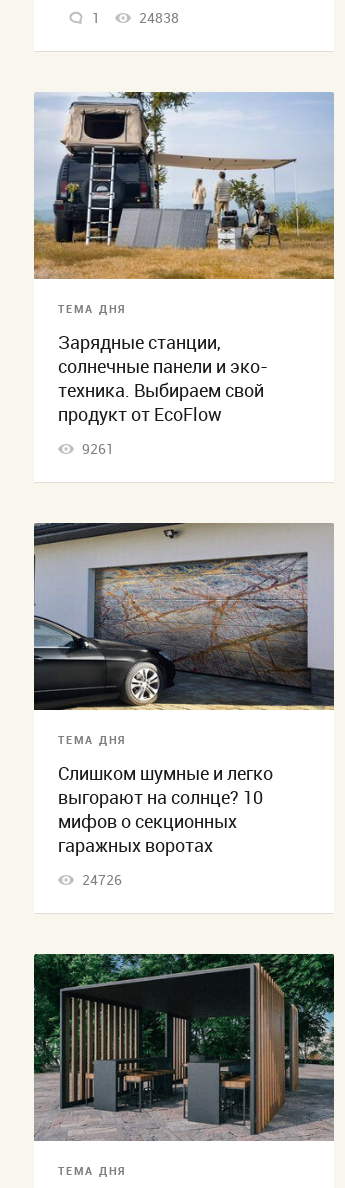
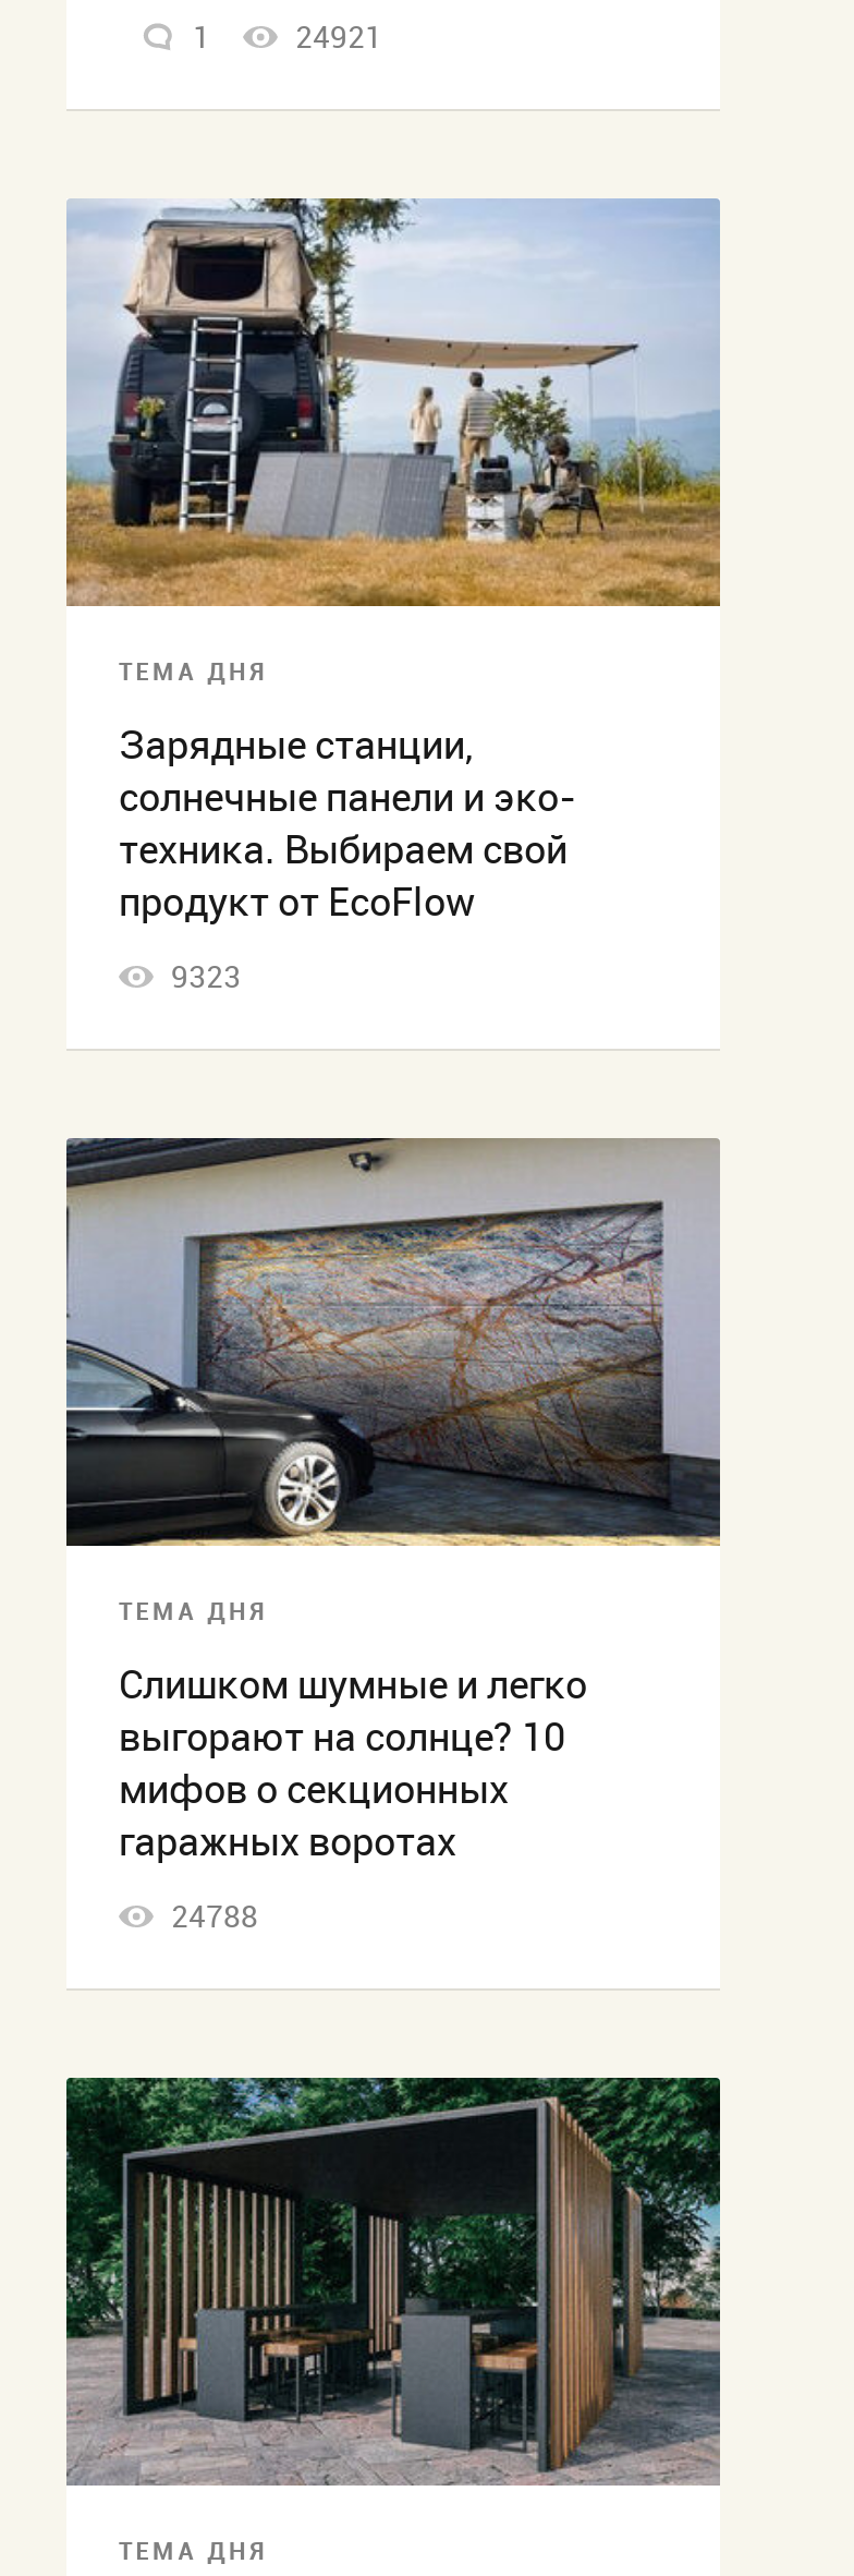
- 24838
+ 24921

- 9261
+ 9323

- 24726
+ 24788
